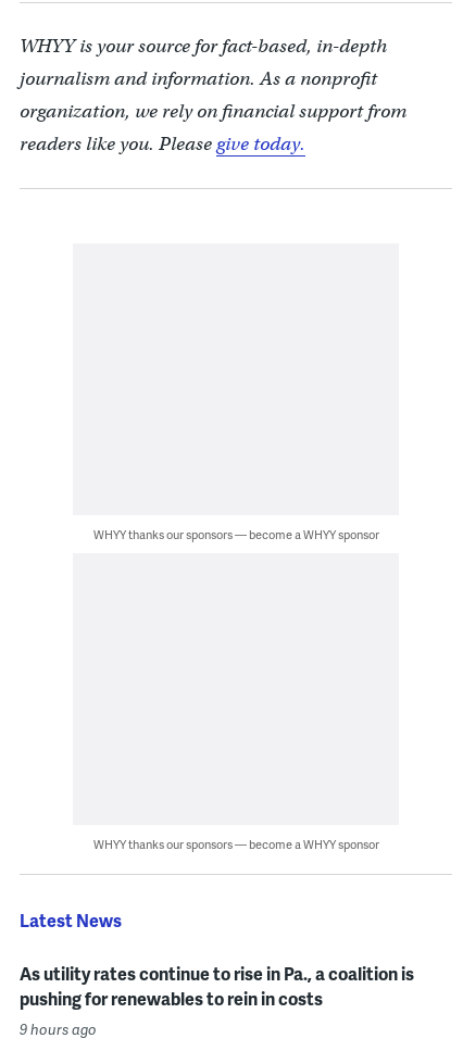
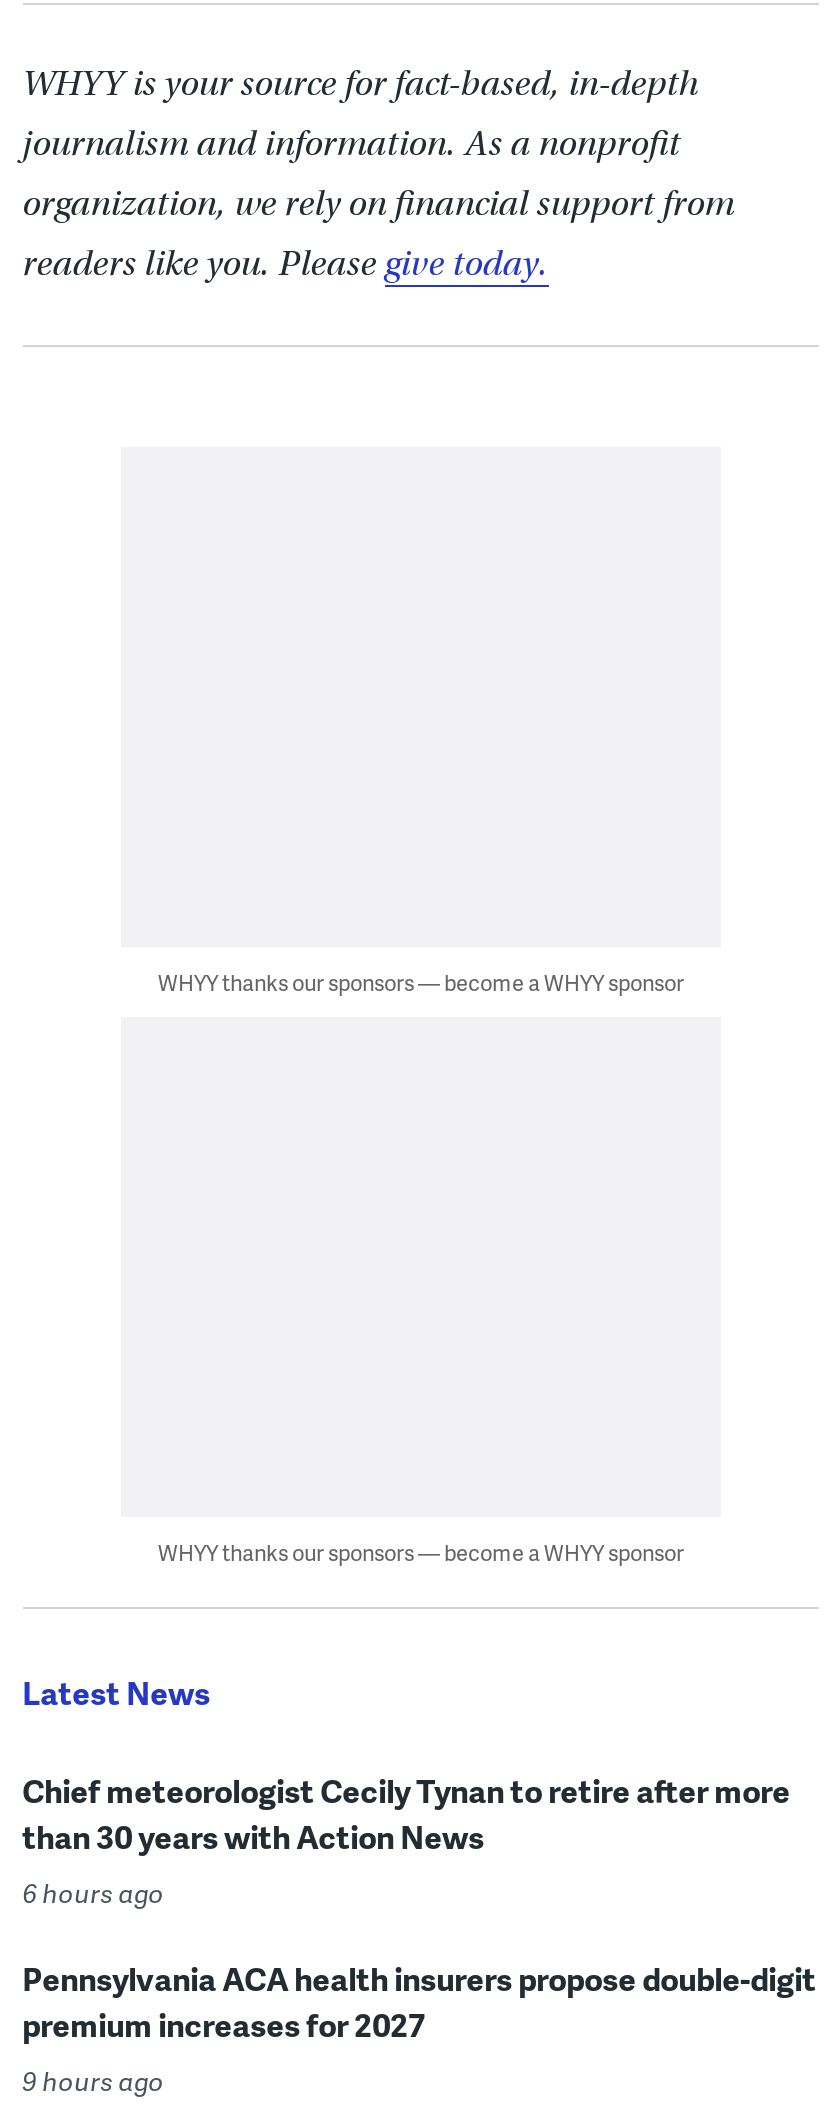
- As utility rates continue to rise in Pa., a coalition is
- pushing for renewables to rein in costs
+ Chief meteorologist Cecily Tynan to retire after more
+ than 30 years with Action News
+ 6 hours ago
+ Pennsylvania ACA health insurers propose double-digit
+ premium increases for 2027
